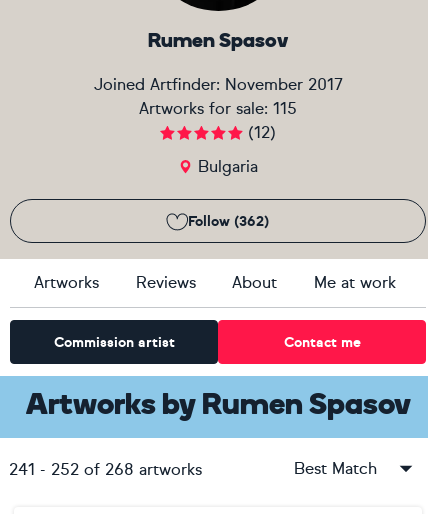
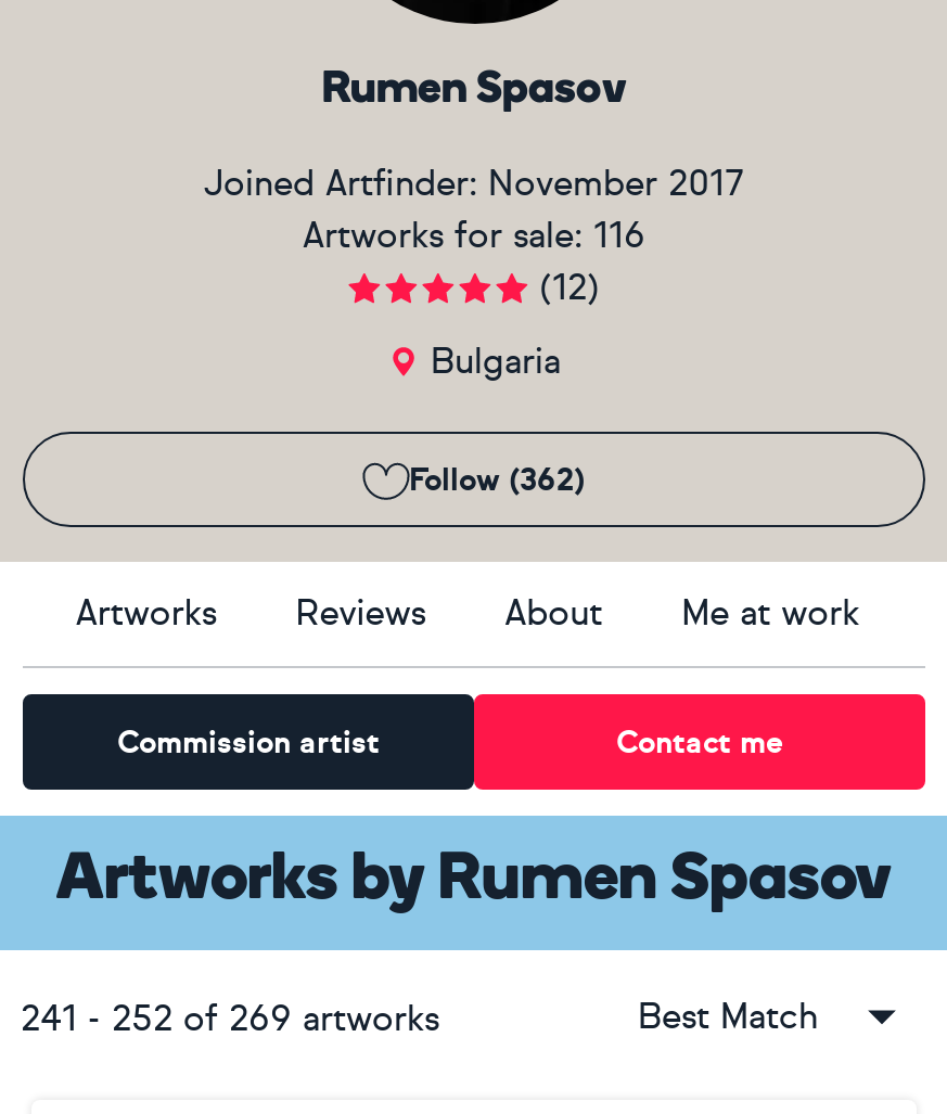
- Artworks for sale: 115
+ Artworks for sale: 116

- 241 - 252 of 268 artworks
+ 241 - 252 of 269 artworks
